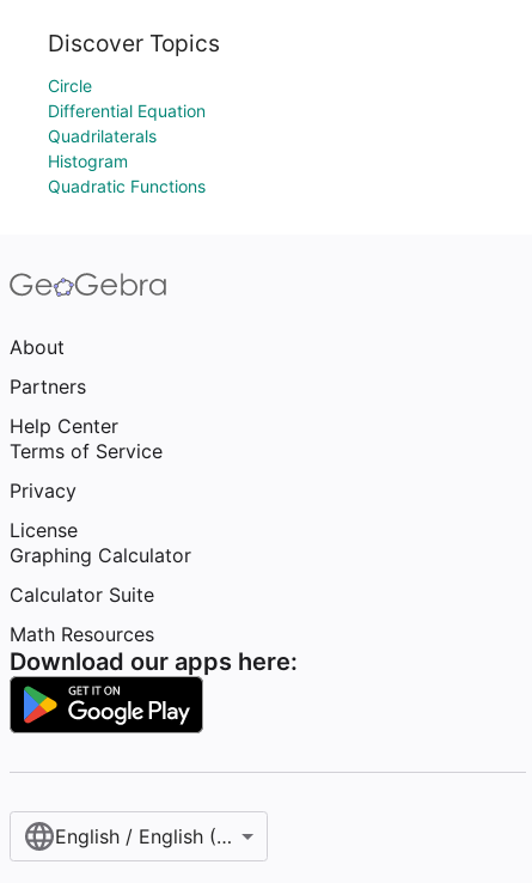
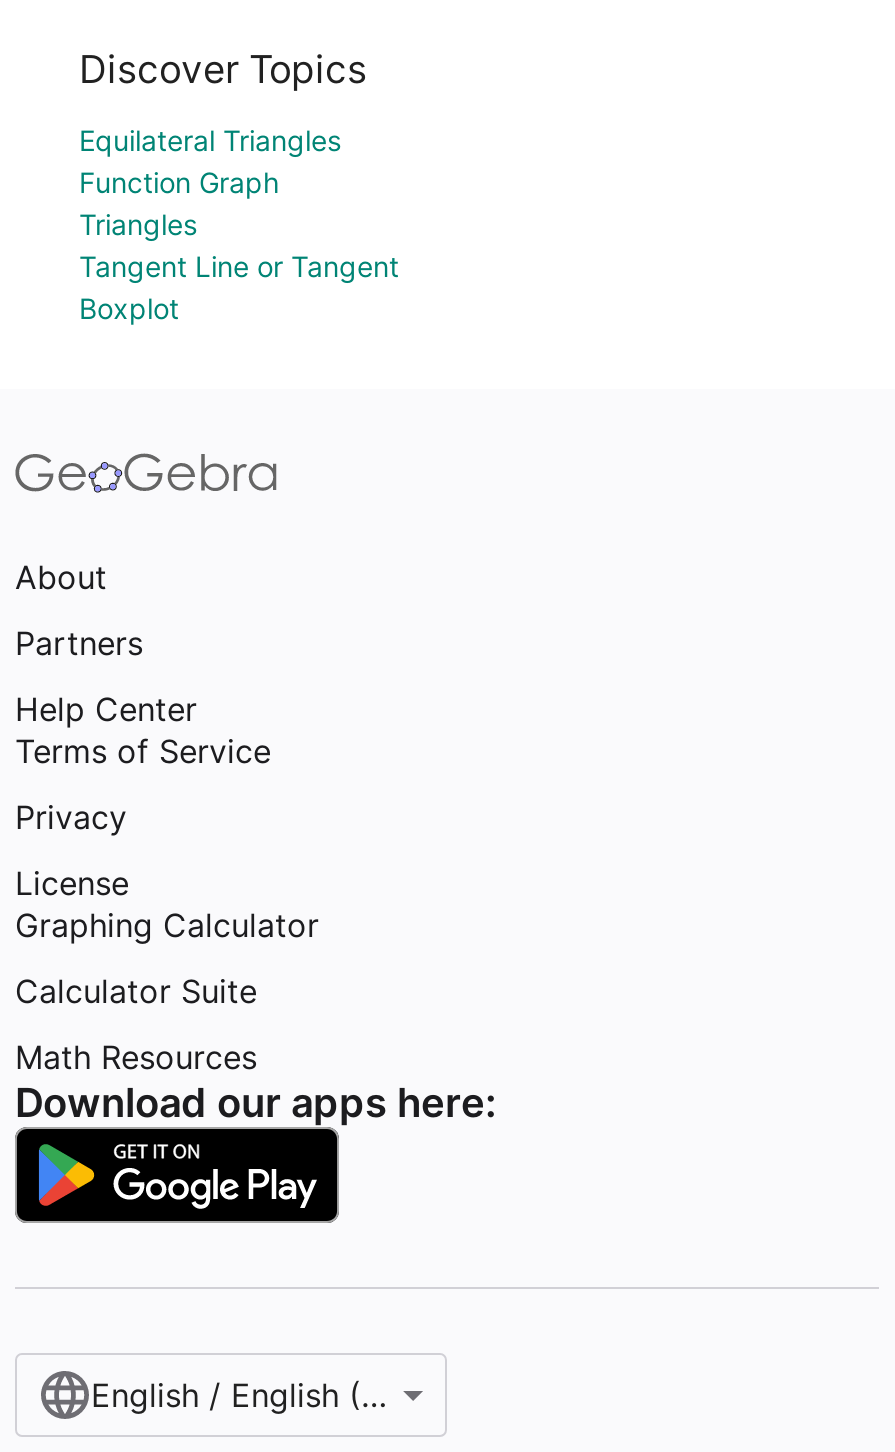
- Circle
- Differential Equation
- Quadrilaterals
- Histogram
- Quadratic Functions
+ Equilateral Triangles
+ Function Graph
+ Triangles
+ Tangent Line or Tangent
+ Boxplot
